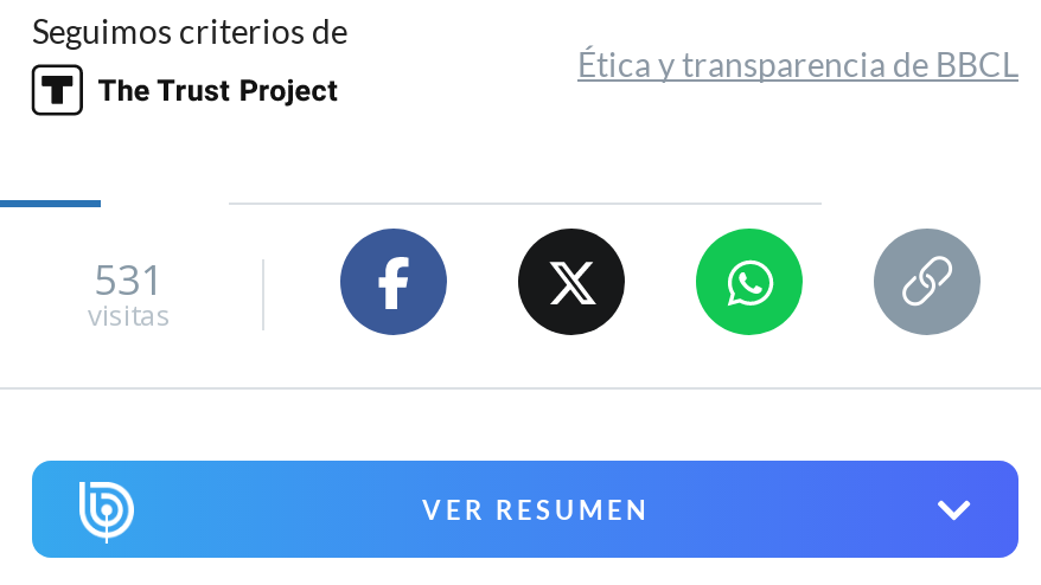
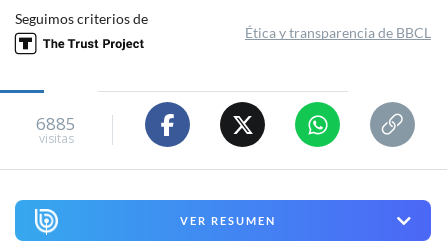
- 531
+ 6885
